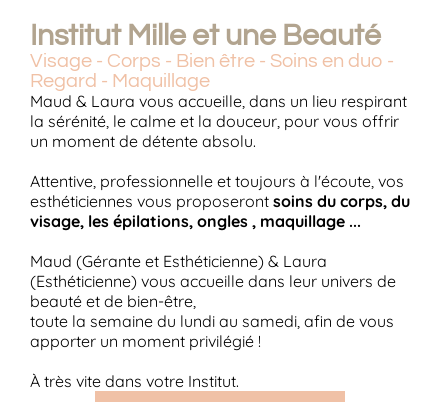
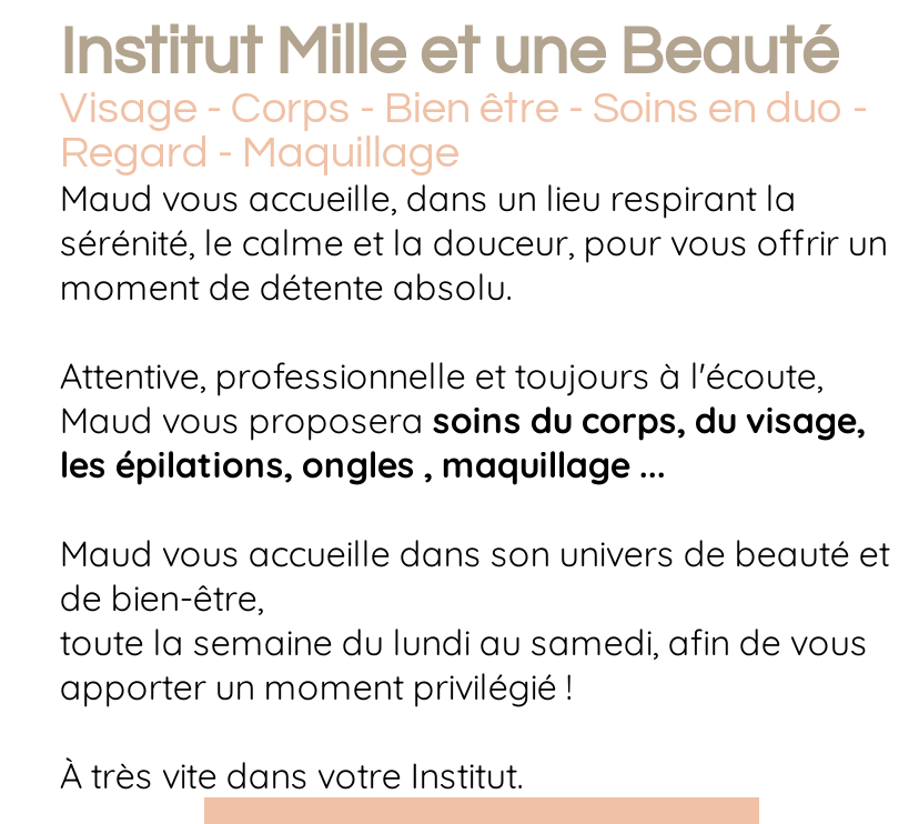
- Maud & Laura vous accueille, dans un lieu respirant
- la sérénité, le calme et la douceur, pour vous offrir
- un moment de détente absolu.
+ Maud vous accueille, dans un lieu respirant la
+ sérénité, le calme et la douceur, pour vous offrir un
+ moment de détente absolu.

- Attentive, professionnelle et toujours à l'écoute, vos
- esthéticiennes vous proposeront soins du corps, du
- visage, les épilations, ongles , maquillage ...
+ Attentive, professionnelle et toujours à l'écoute,
+ Maud vous proposera soins du corps, du visage,
+ les épilations, ongles , maquillage ...

- Maud (Gérante et Esthéticienne) & Laura
- (Esthéticienne) vous accueille dans leur univers de
- beauté et de bien-être,
+ Maud vous accueille dans son univers de beauté et
+ de bien-être,
